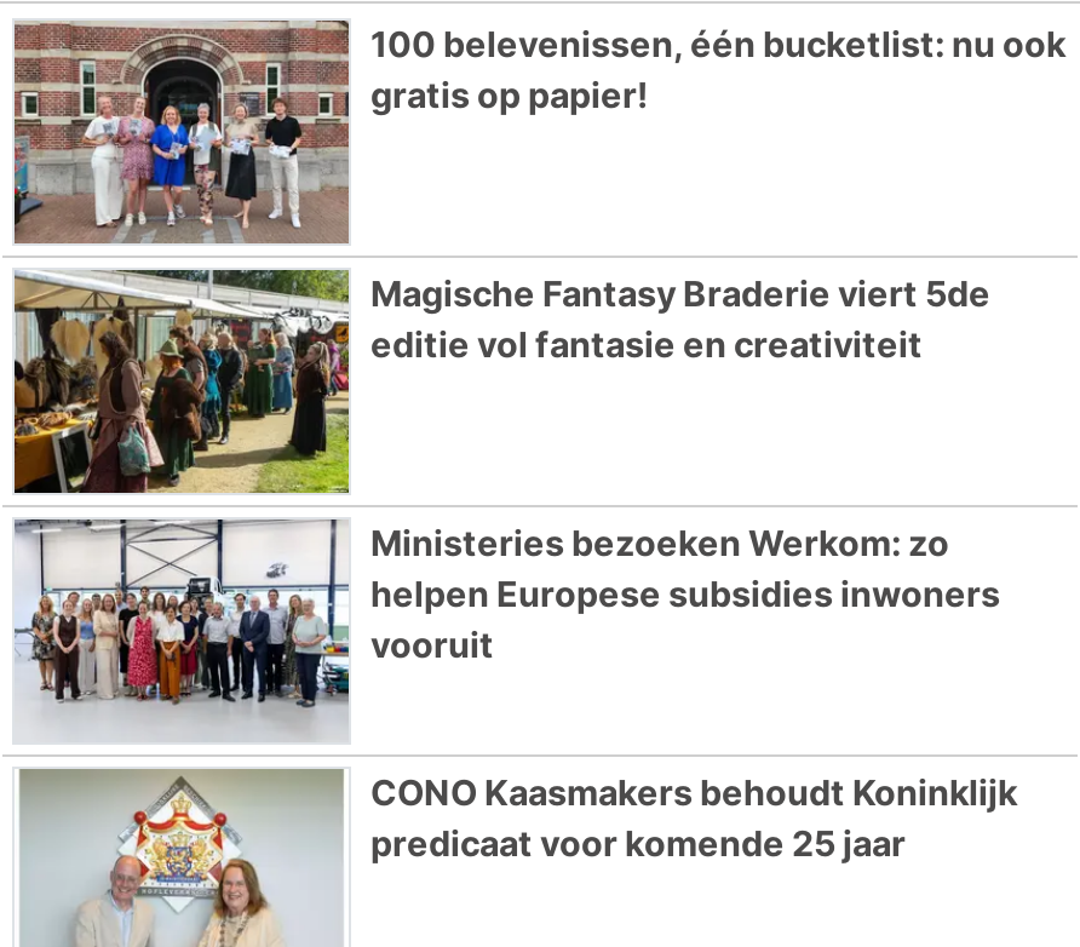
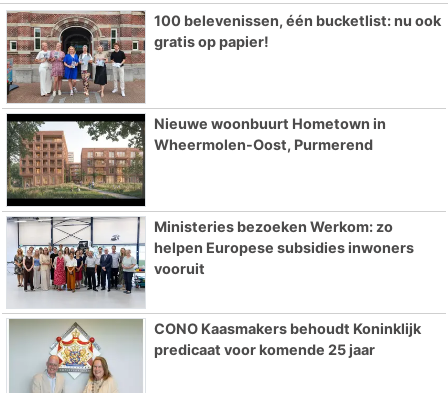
- [image]
- Magische Fantasy Braderie viert 5de
- editie vol fantasie en creativiteit
+ [image]
+ Nieuwe woonbuurt Hometown in
+ Wheermolen-Oost, Purmerend
